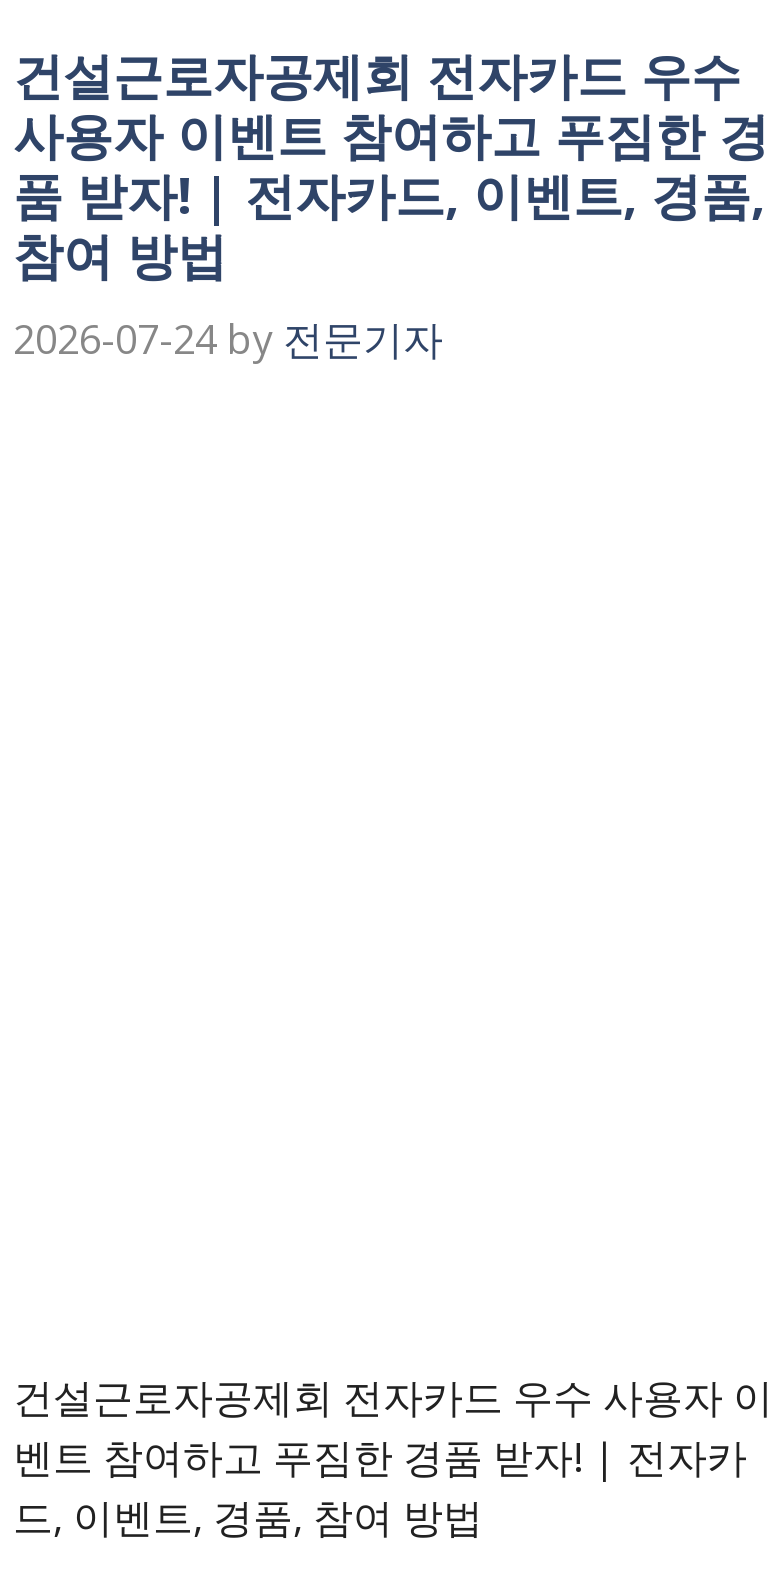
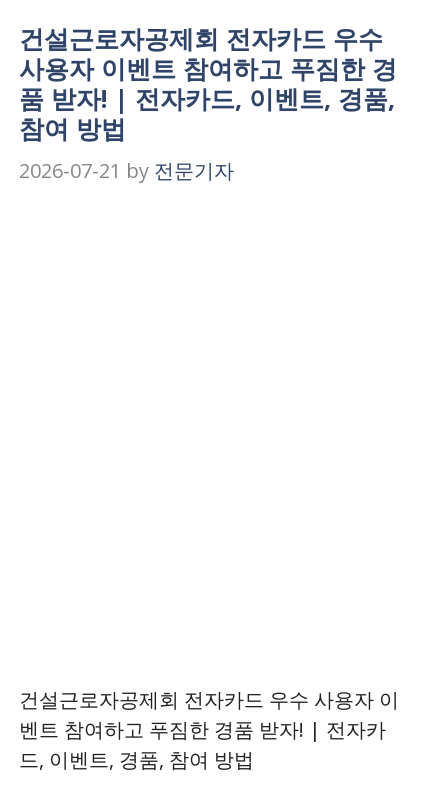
- 2026-07-24 by 전문기자
+ 2026-07-21 by 전문기자
